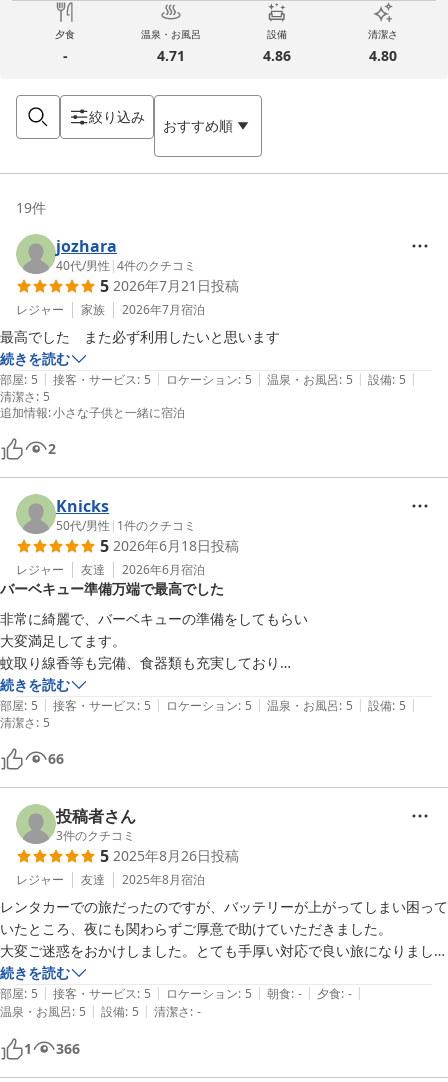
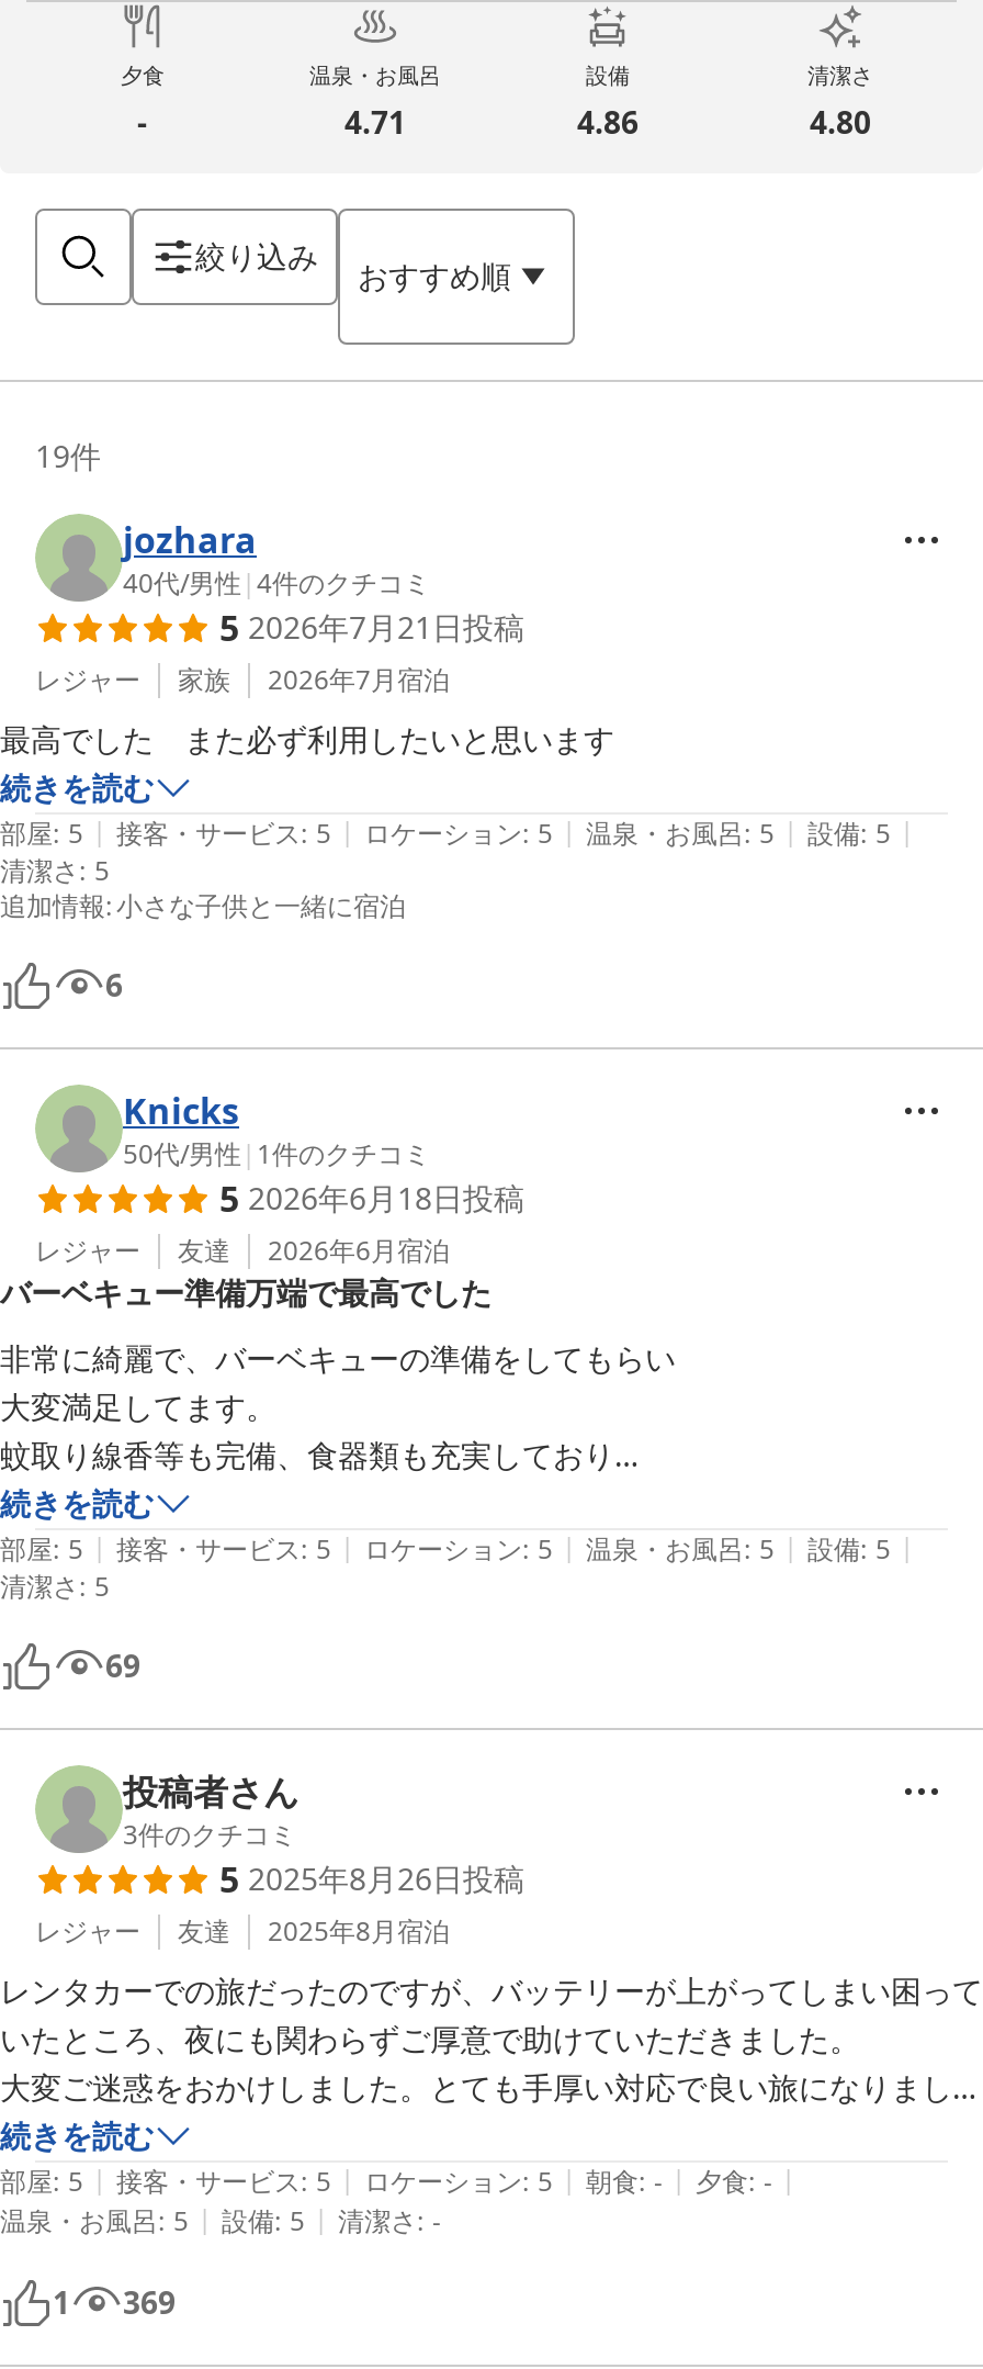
- 2
+ 6

- 66
+ 69

- 1 366
+ 1 369
